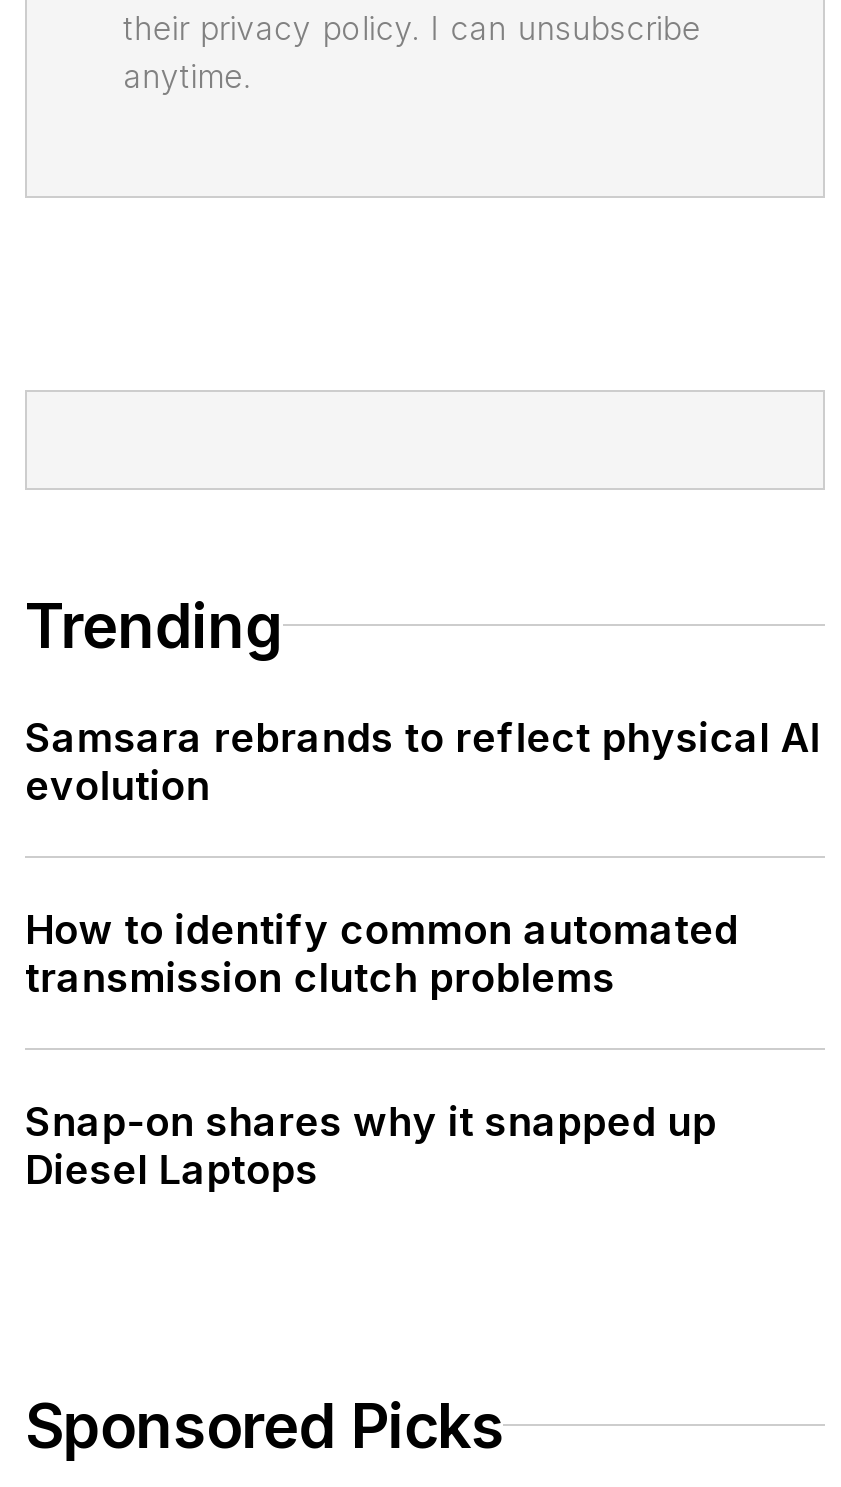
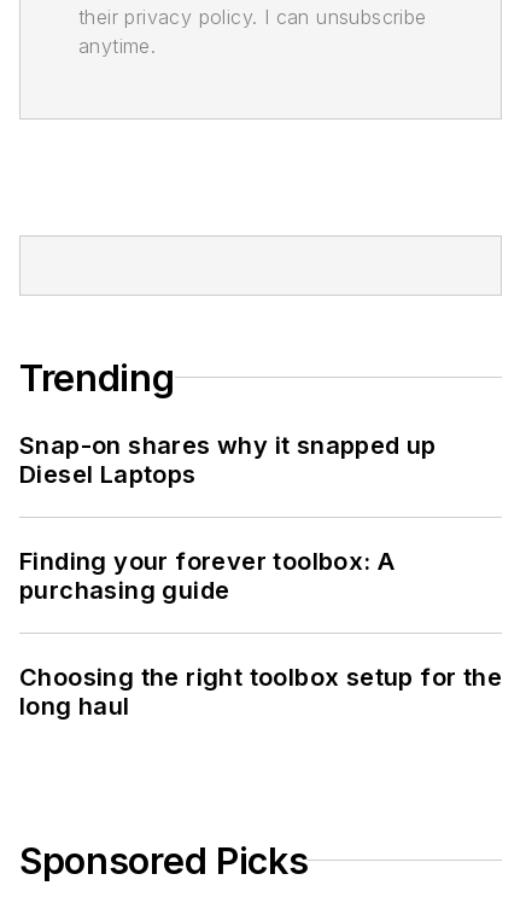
- Samsara rebrands to reflect physical AI
- evolution
- How to identify common automated
- transmission clutch problems

moved up: Snap-on shares why it snapped up | Diesel Laptops

+ Finding your forever toolbox: A
+ purchasing guide
+ Choosing the right toolbox setup for the
+ long haul
